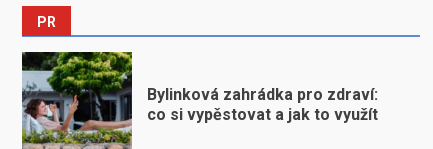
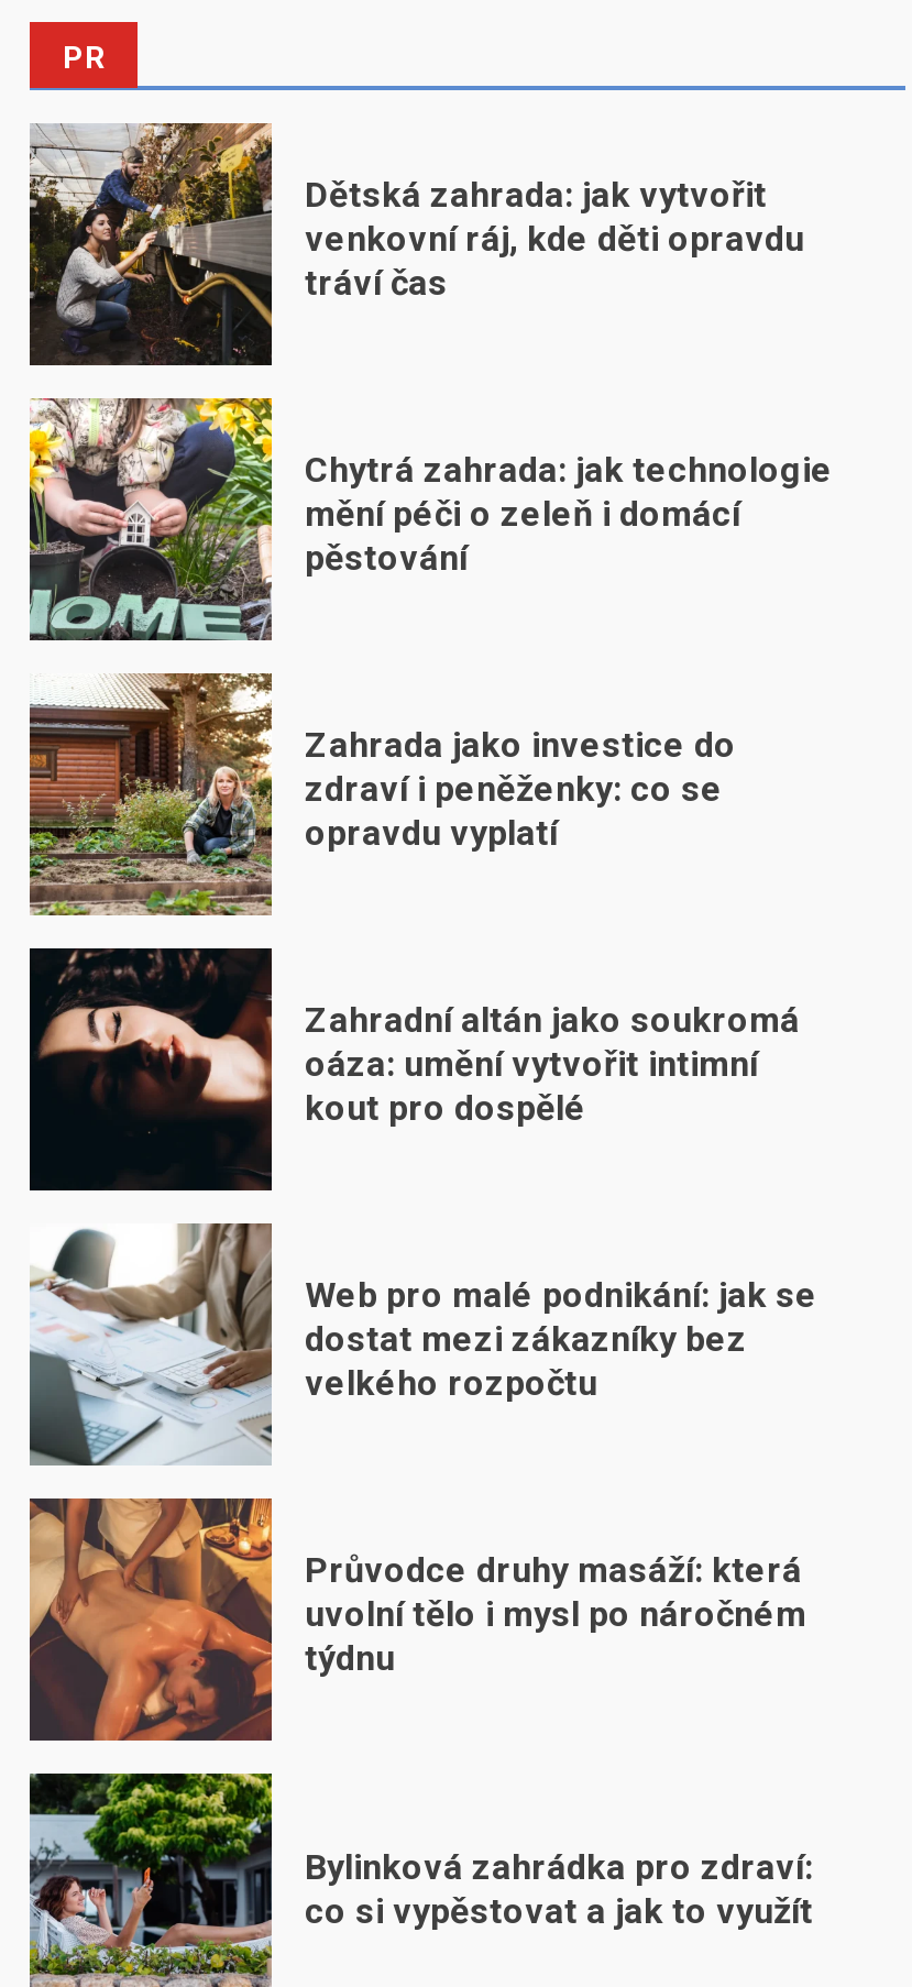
+ [image]
+ Dětská zahrada: jak vytvořit
+ venkovní ráj, kde děti opravdu
+ tráví čas

+ [image]
+ Chytrá zahrada: jak technologie
+ mění péči o zeleň i domácí
+ pěstování

+ [image]
+ Zahrada jako investice do
+ zdraví i peněženky: co se
+ opravdu vyplatí

+ [image]
+ Zahradní altán jako soukromá
+ oáza: umění vytvořit intimní
+ kout pro dospělé

+ [image]
+ Web pro malé podnikání: jak se
+ dostat mezi zákazníky bez
+ velkého rozpočtu

+ [image]
+ Průvodce druhy masáží: která
+ uvolní tělo i mysl po náročném
+ týdnu
